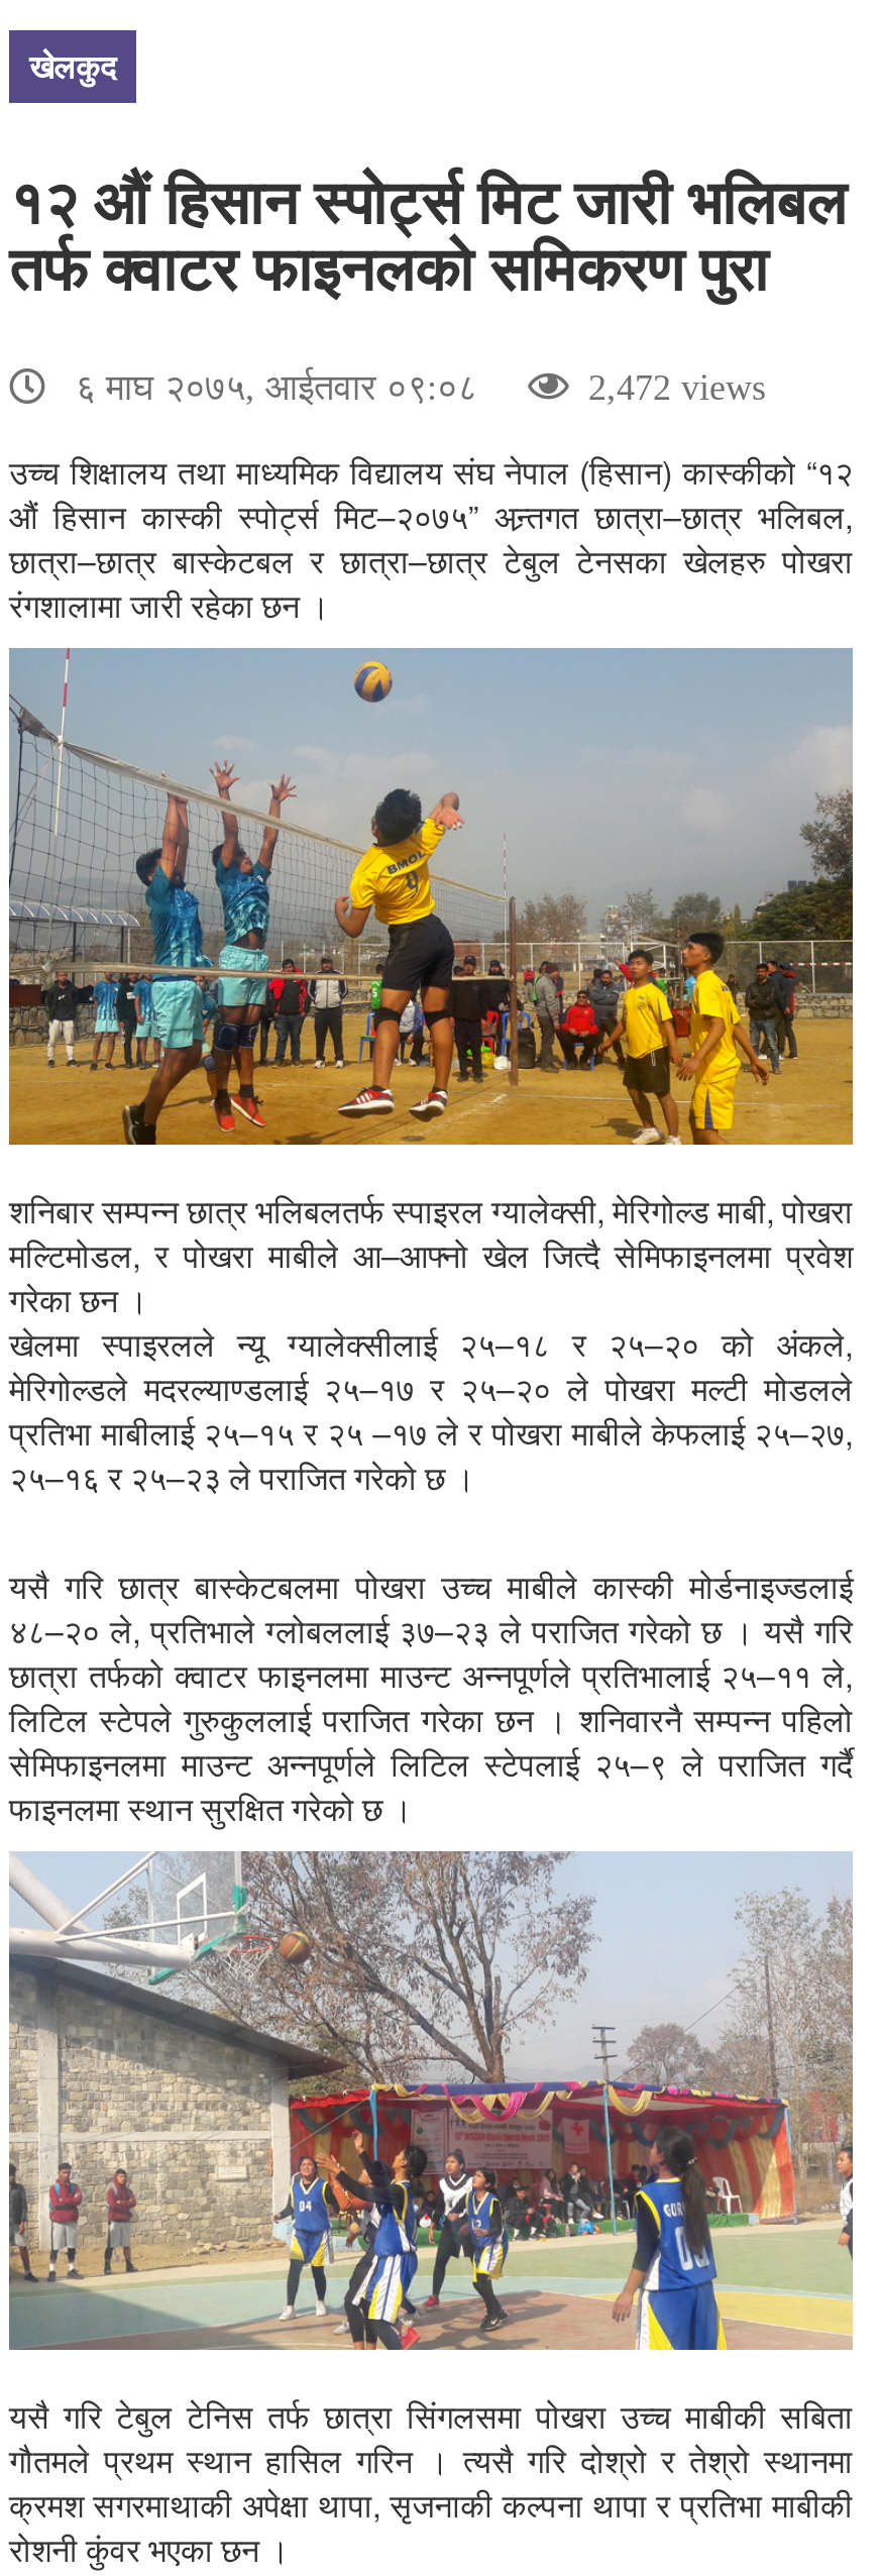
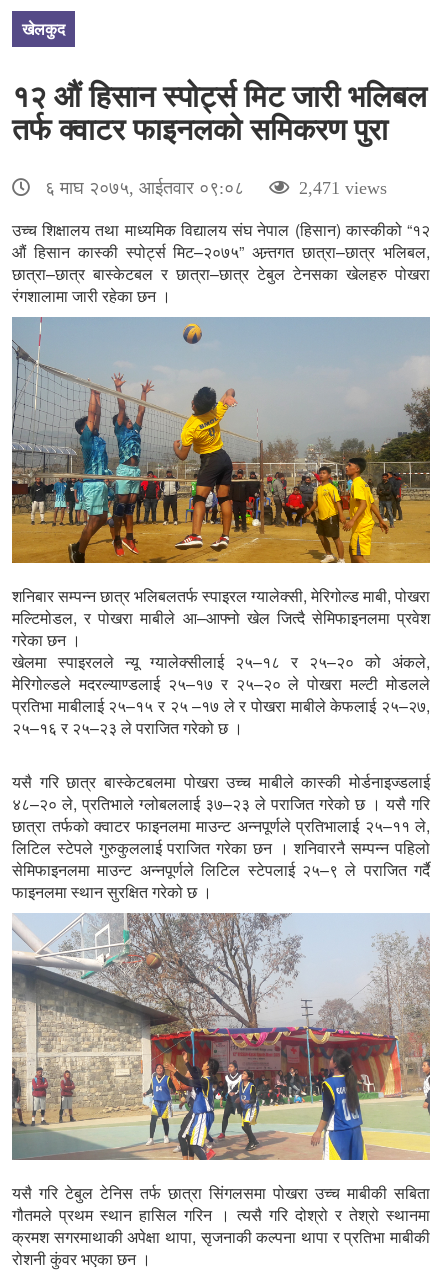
- ६ माघ २०७५, आईतवार ०९:०८ 2,472 views
+ ६ माघ २०७५, आईतवार ०९:०८ 2,471 views
